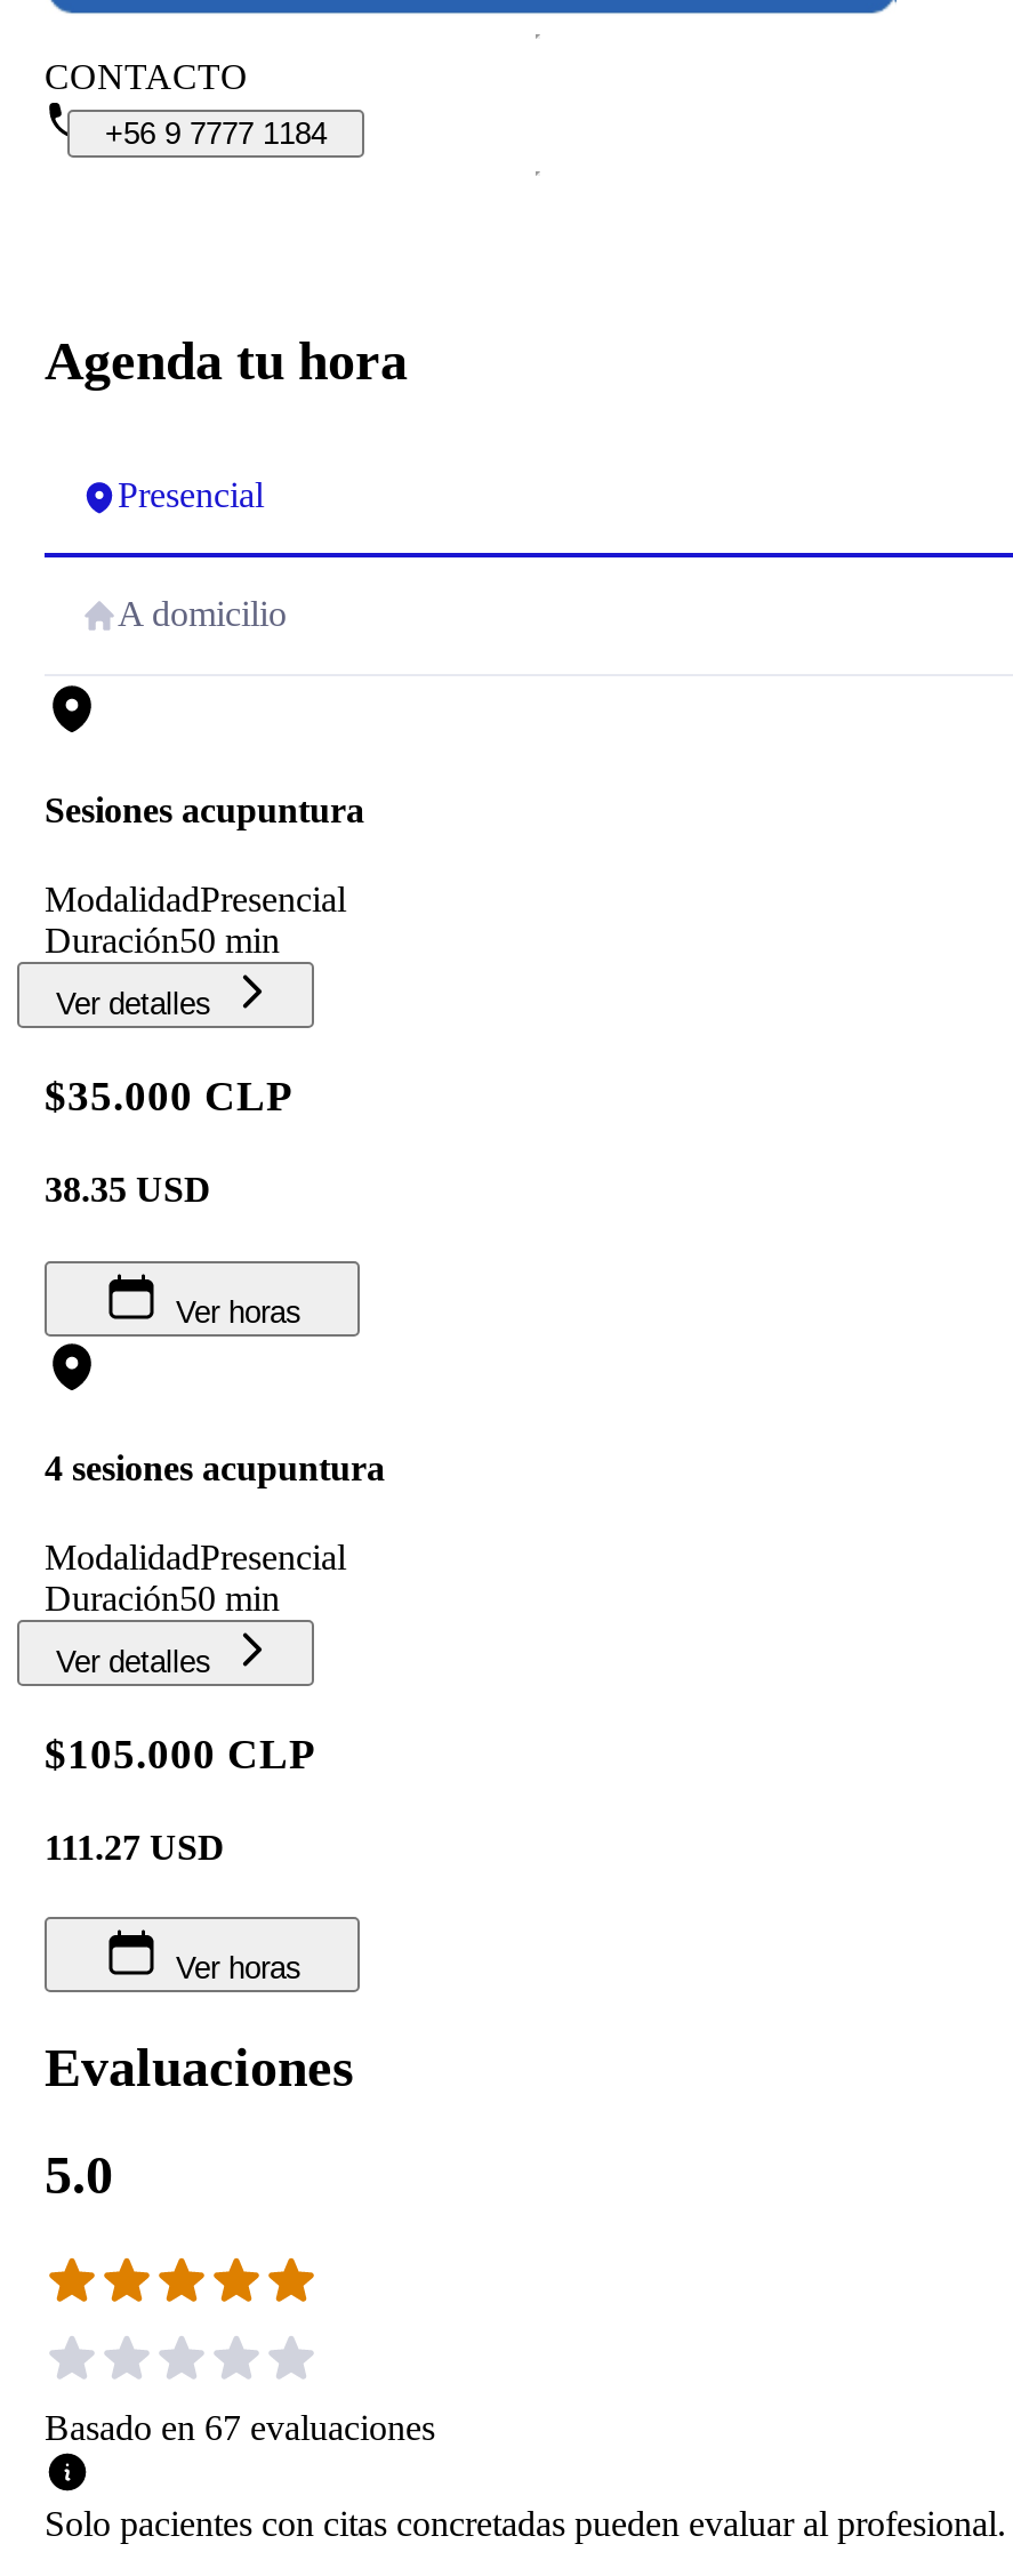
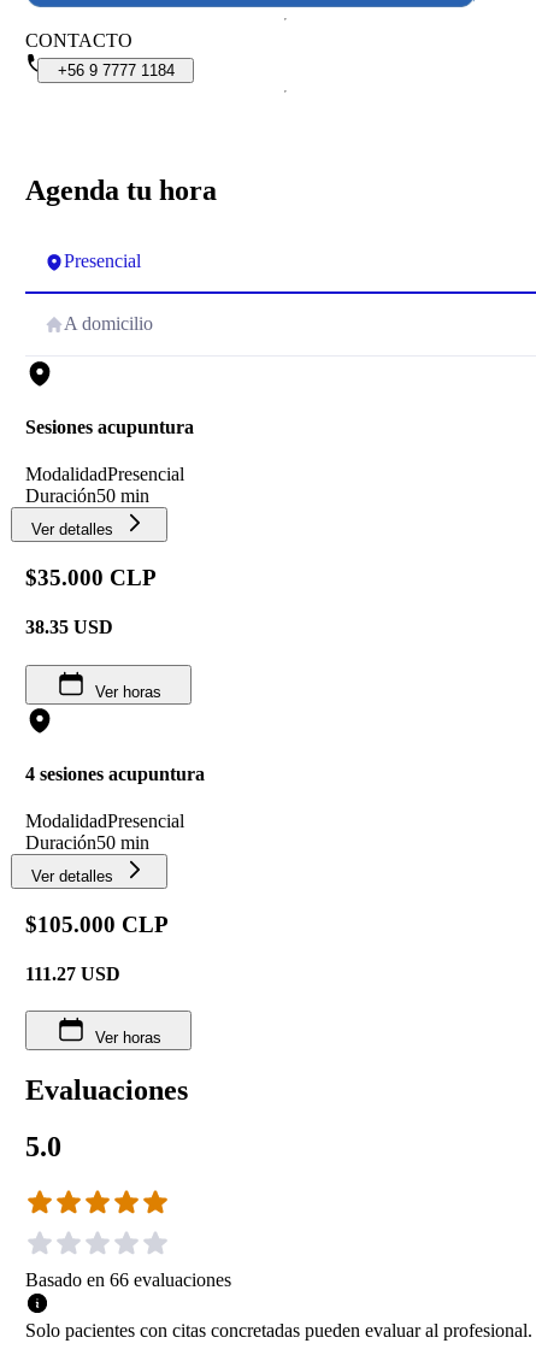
- Basado en 67 evaluaciones
+ Basado en 66 evaluaciones
